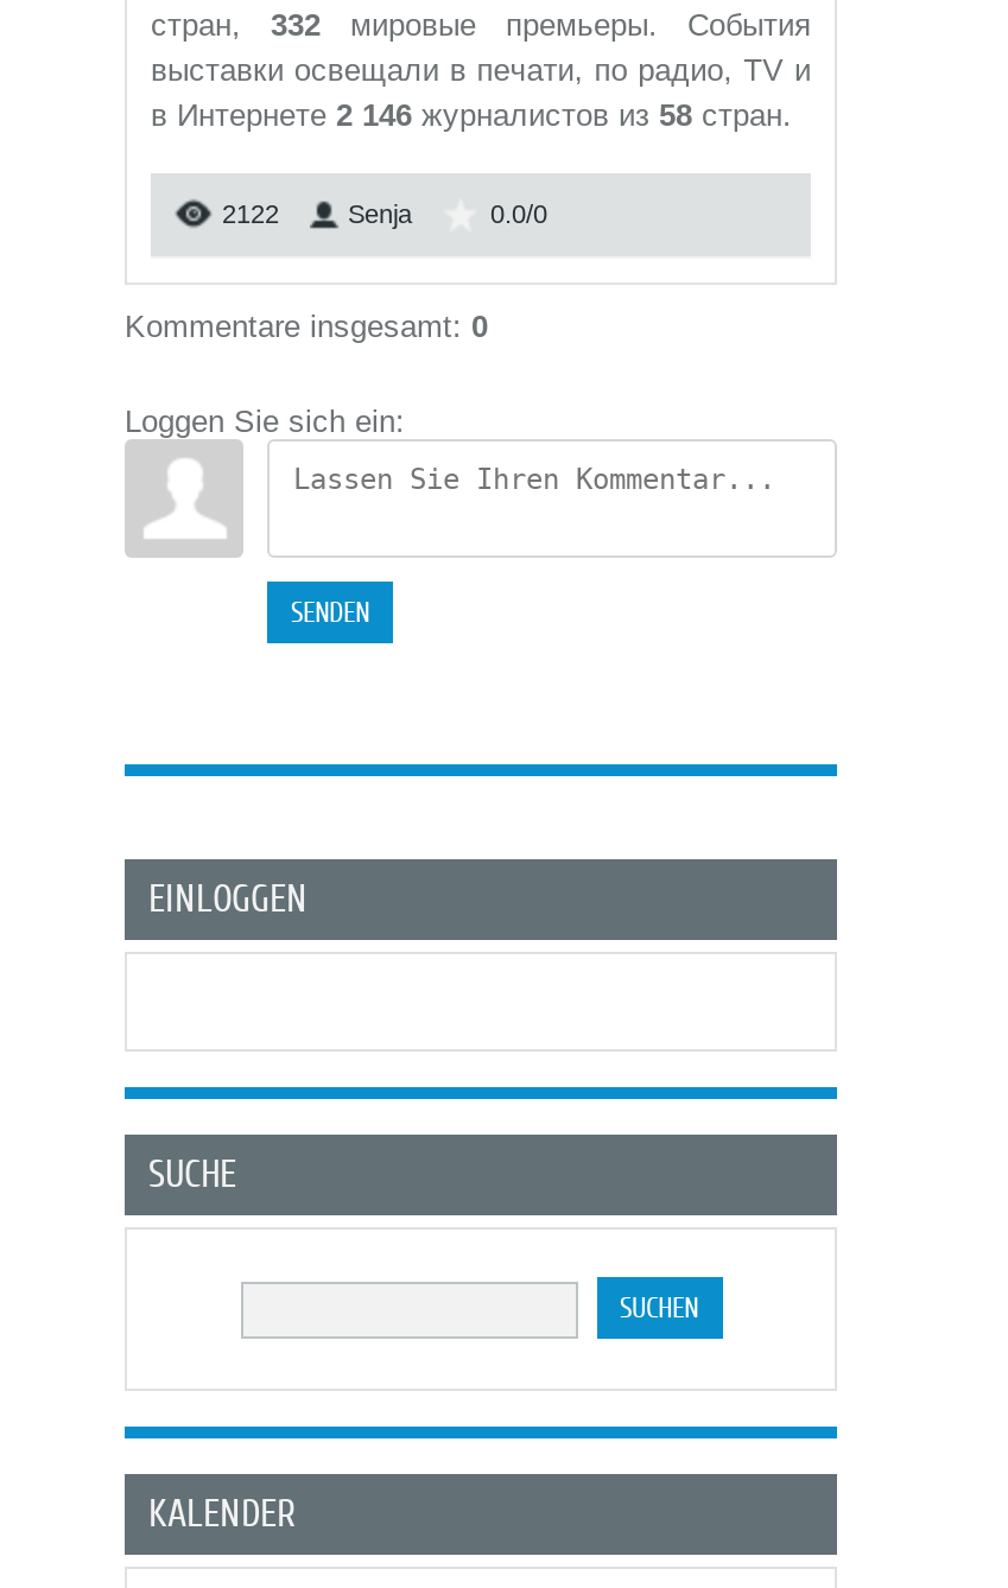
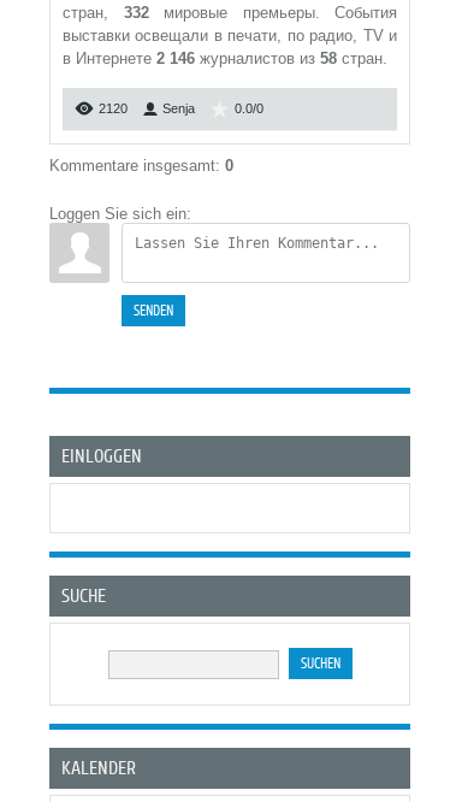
- 2122
+ 2120
